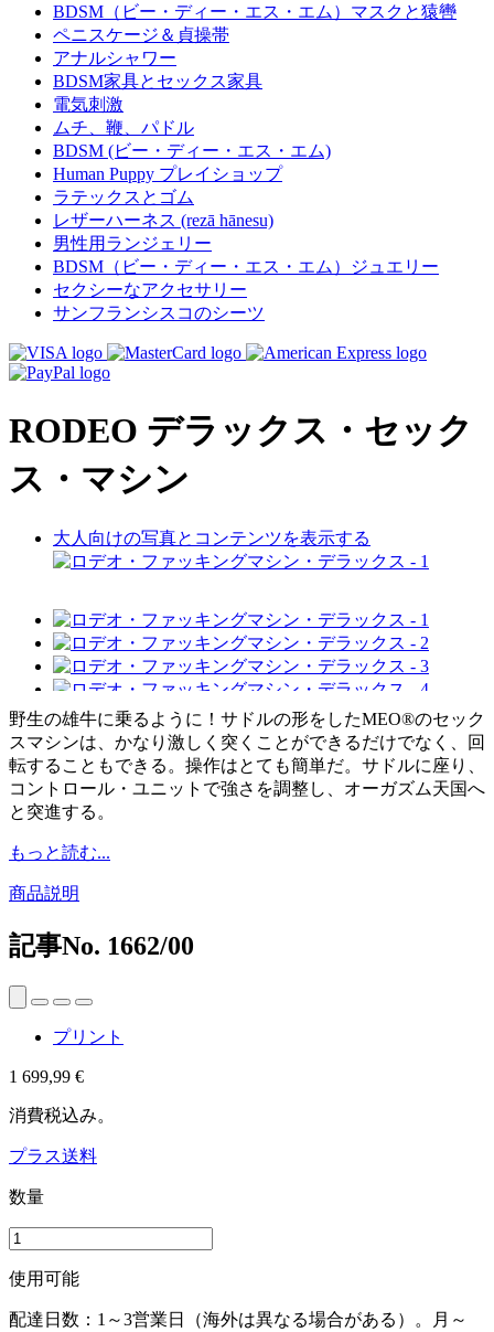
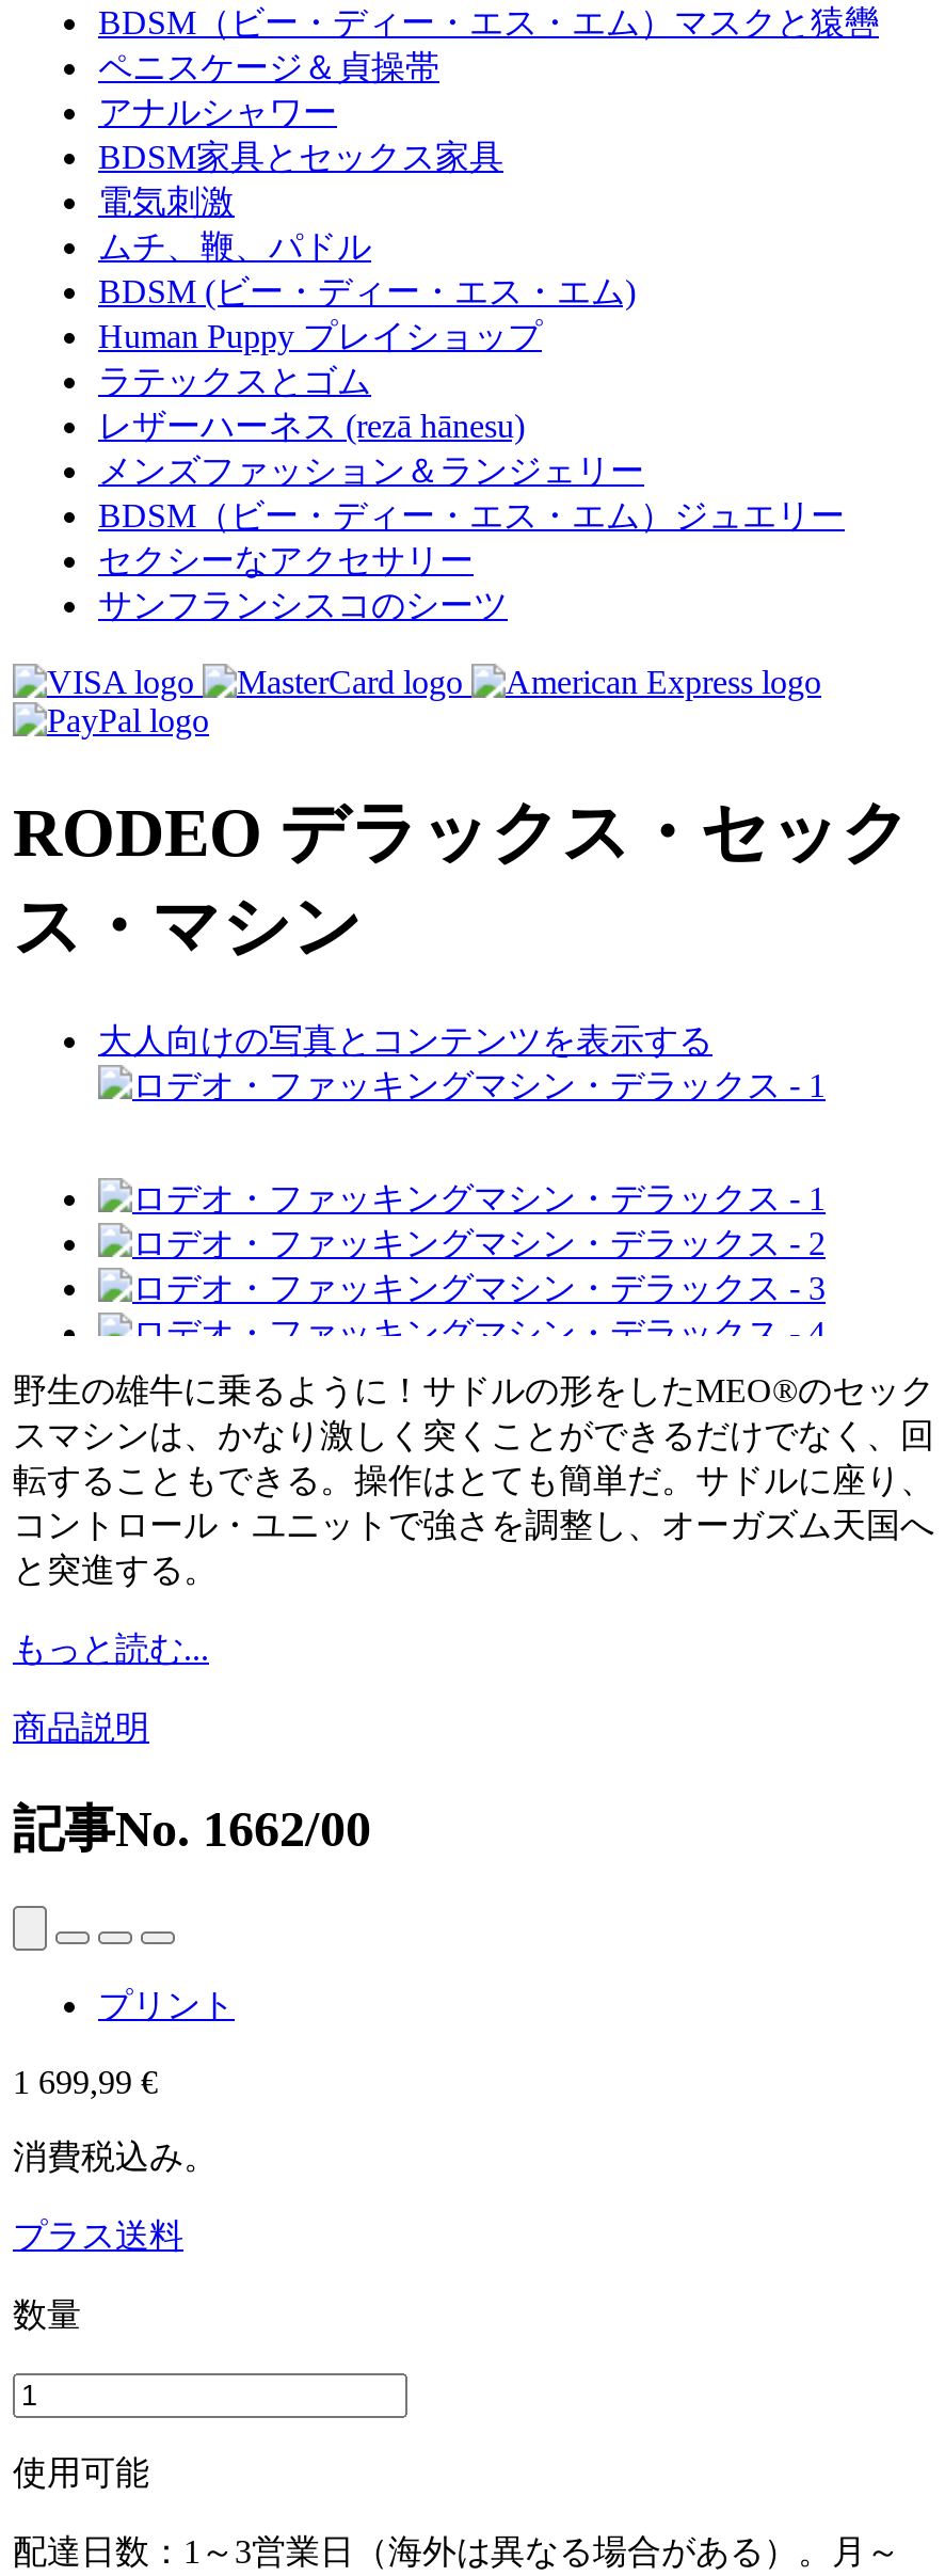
- 男性用ランジェリー
+ メンズファッション＆ランジェリー
